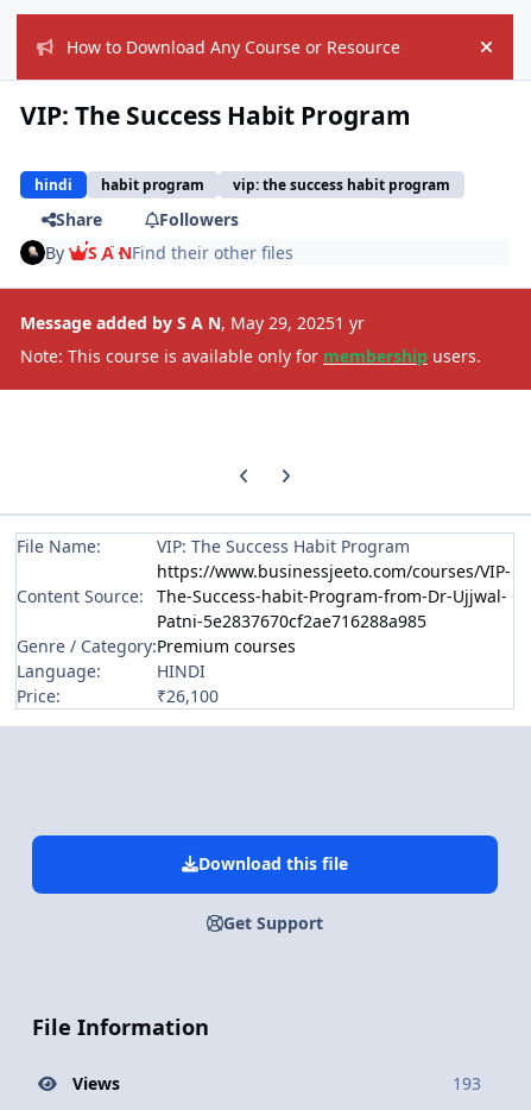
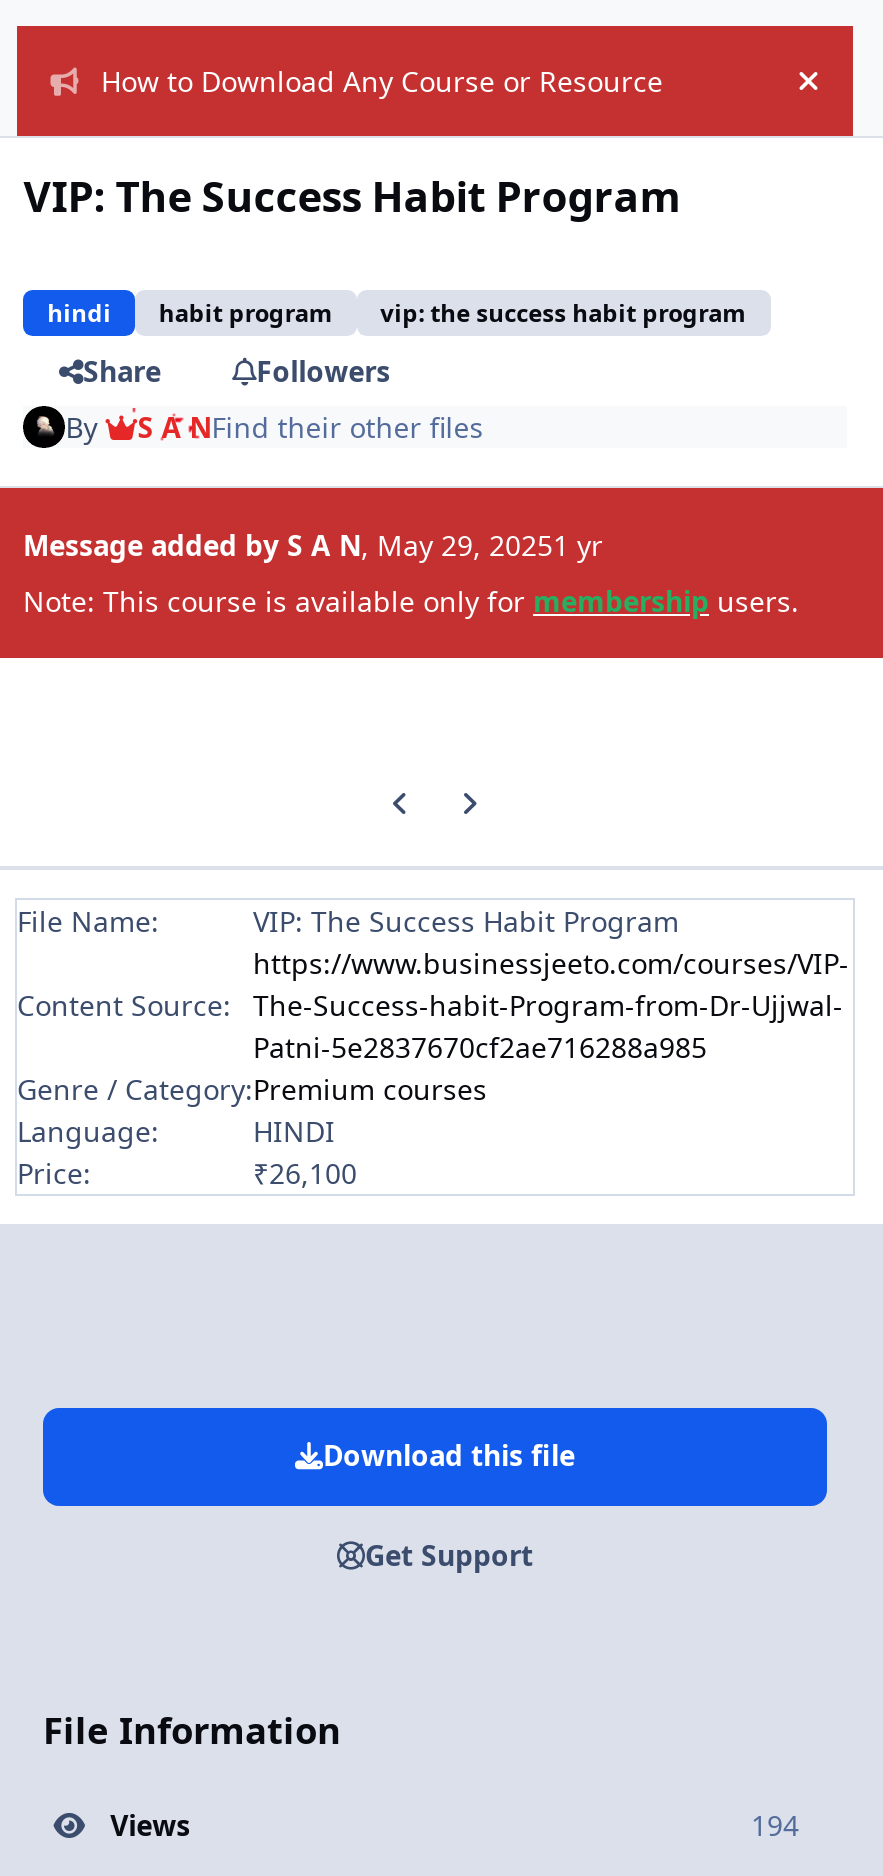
- 193
+ 194
